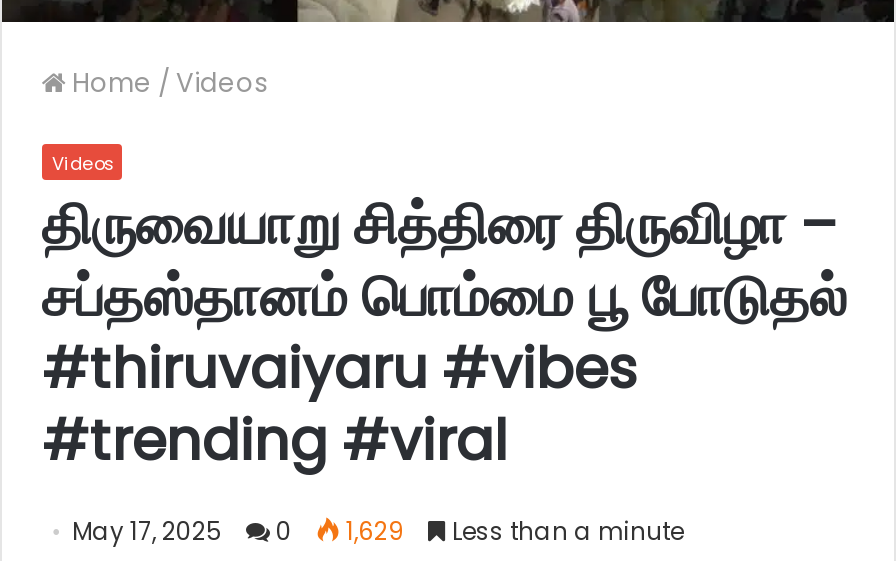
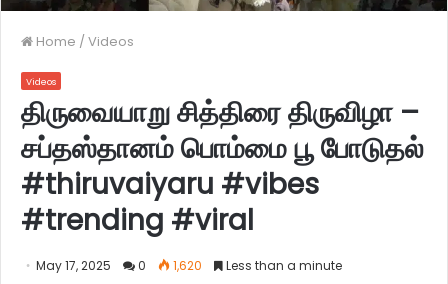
- May 17, 2025 0 1,629 Less than a minute
+ May 17, 2025 0 1,620 Less than a minute
